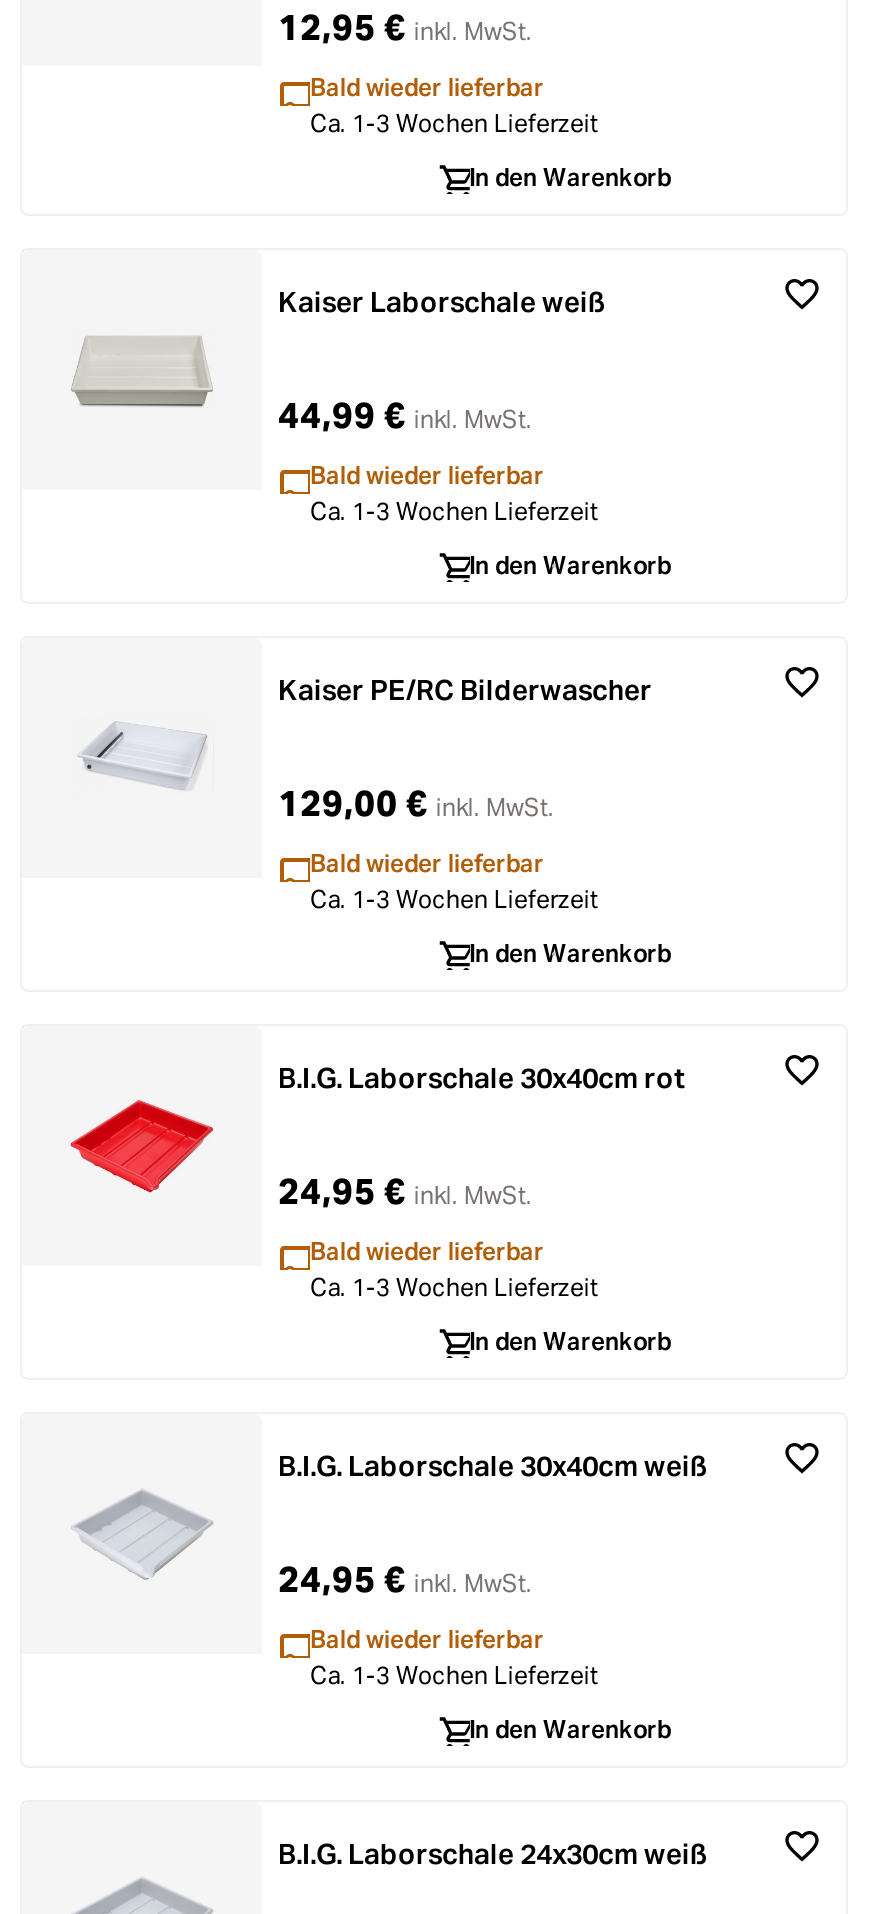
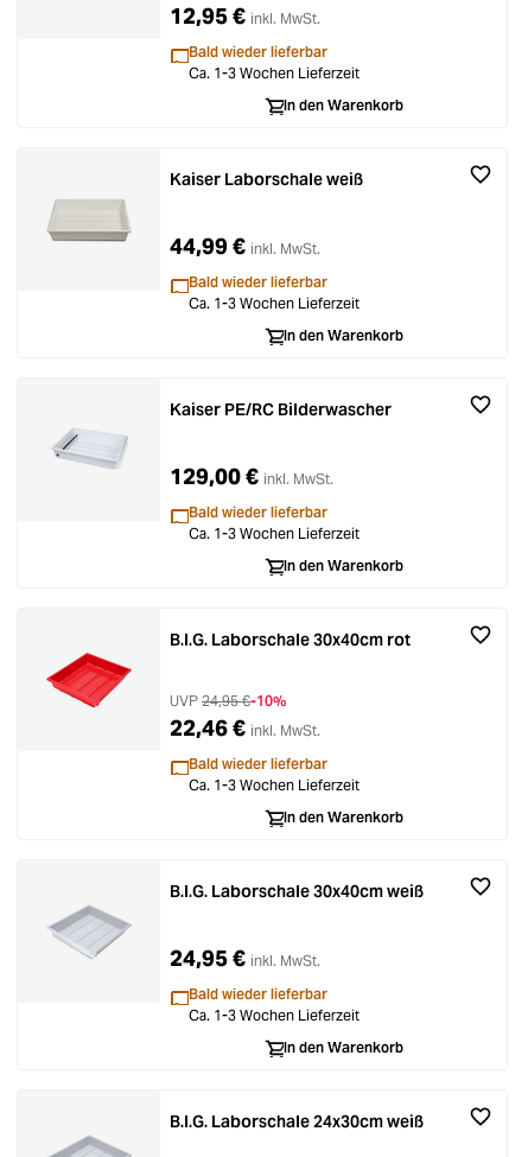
- 24,95 € inkl. MwSt.
+ UVP 24,95 €-10%
+ 22,46 € inkl. MwSt.
